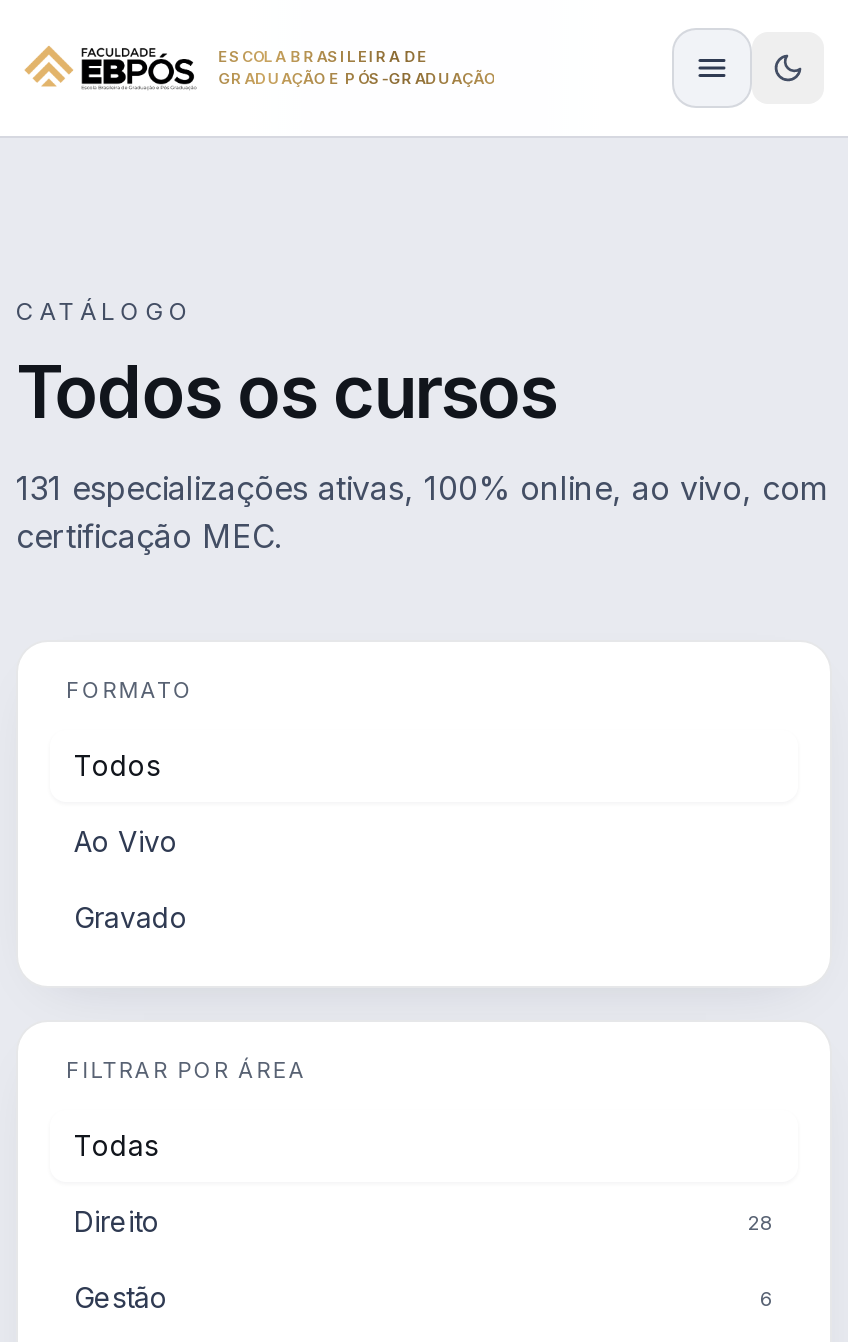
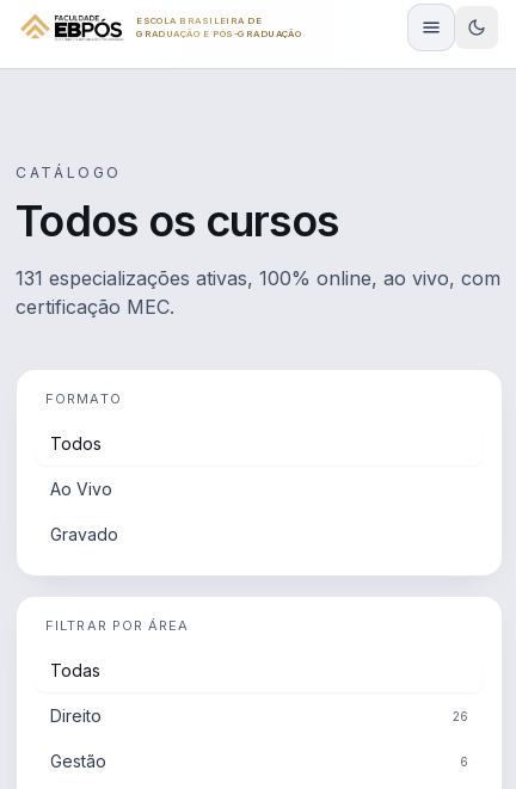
- 28
+ 26
